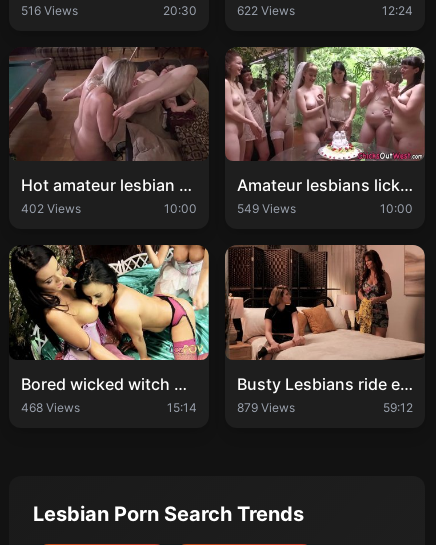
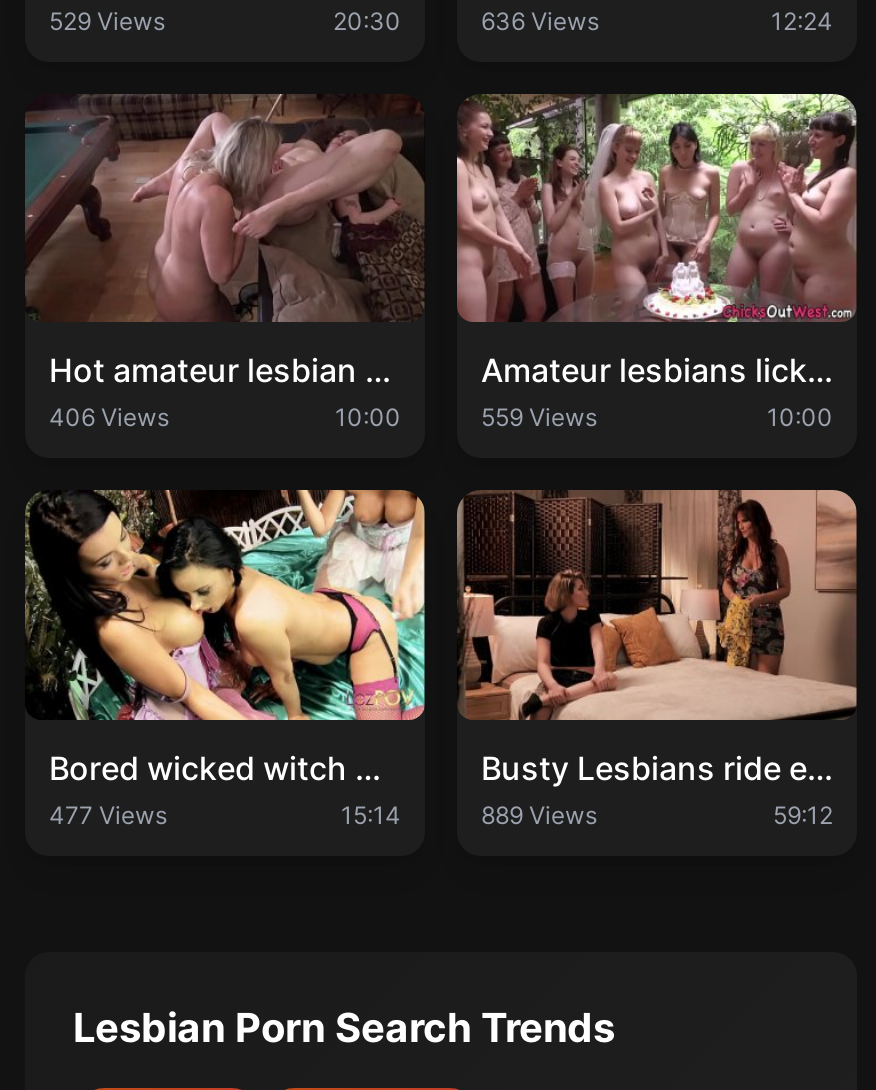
- 516 Views
+ 529 Views

- 622 Views
+ 636 Views

- 402 Views
+ 406 Views

- 549 Views
+ 559 Views

- 468 Views
+ 477 Views

- 879 Views
+ 889 Views
